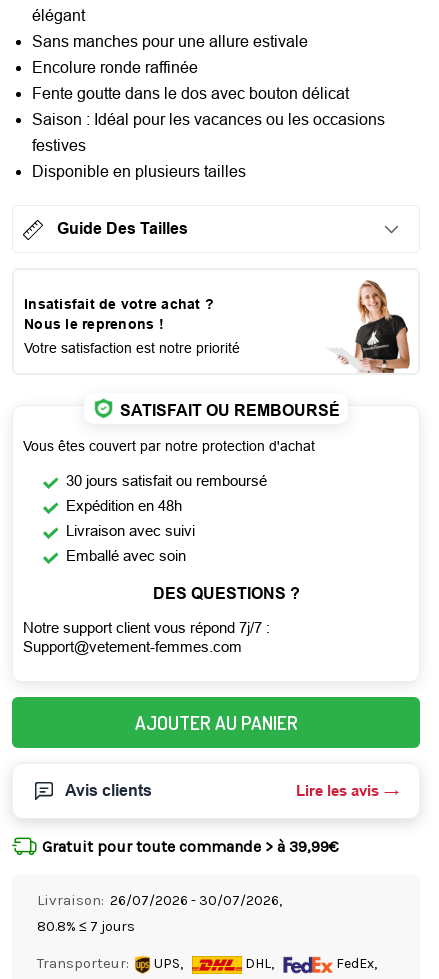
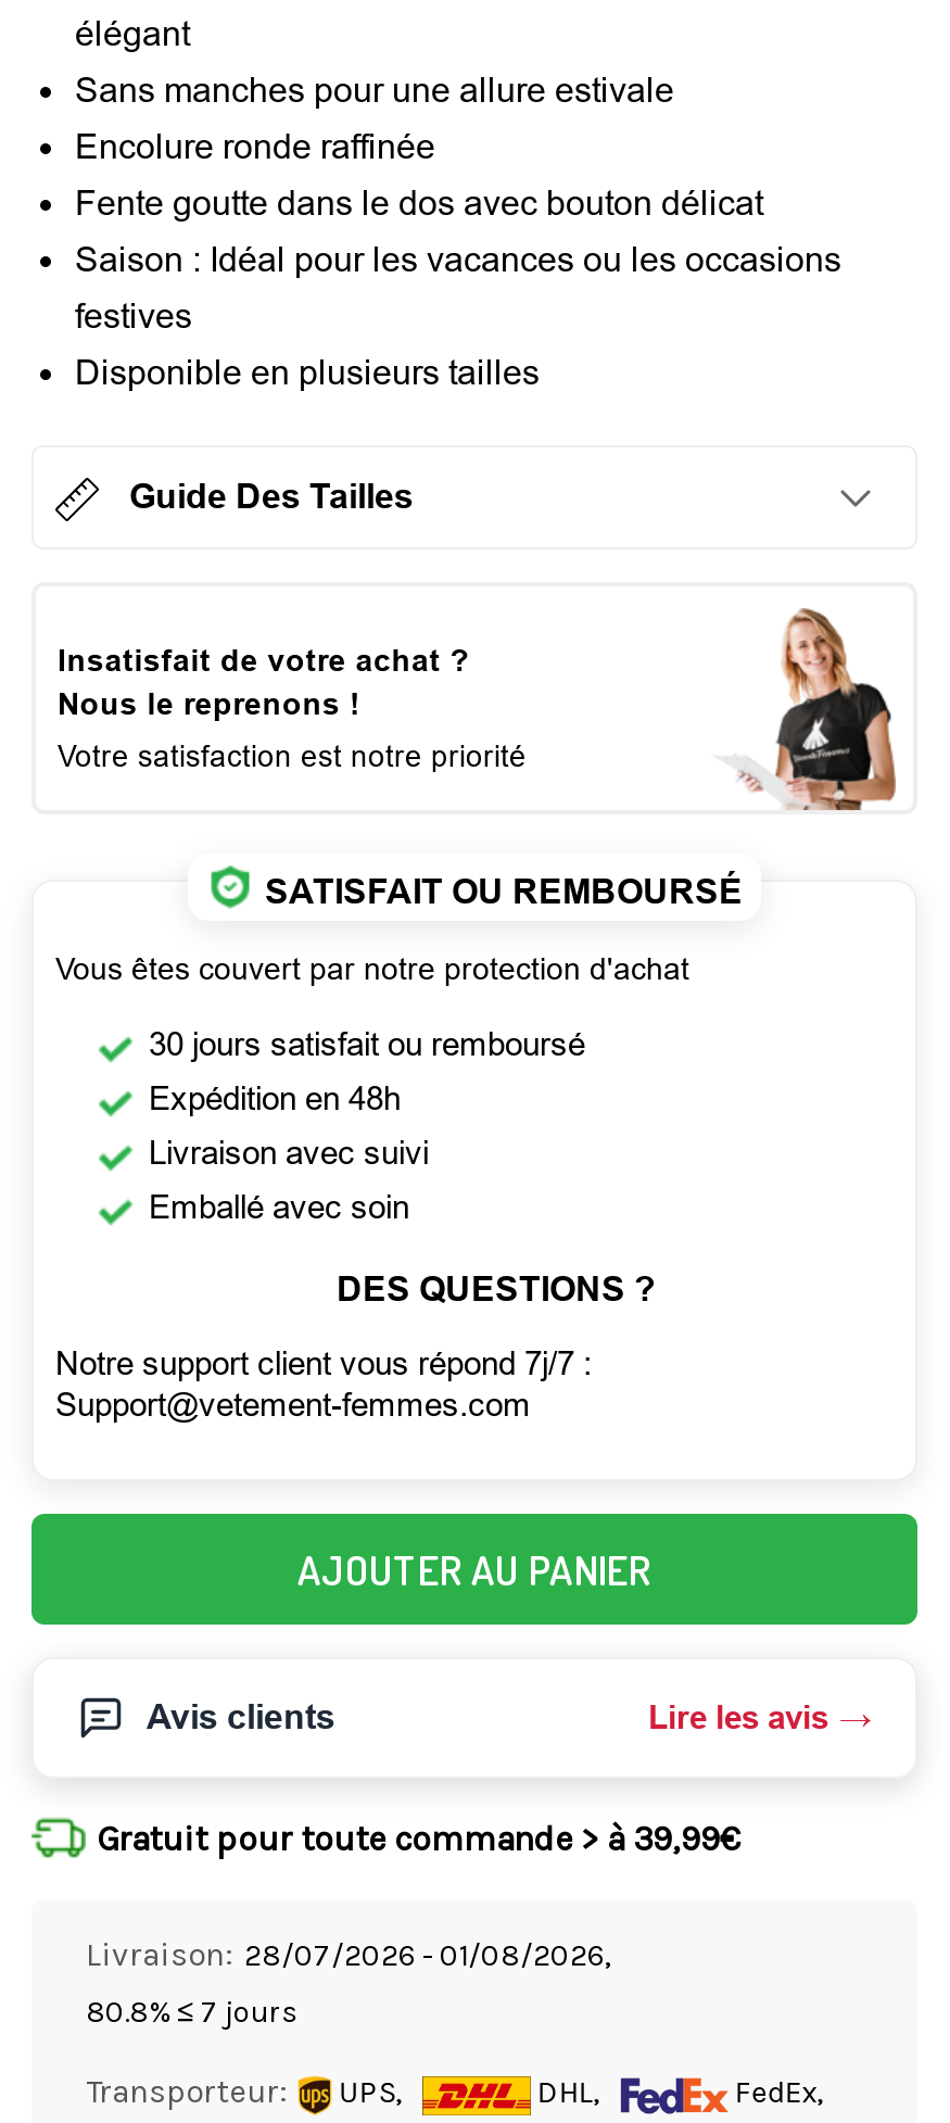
- Livraison: 26/07/2026 - 30/07/2026,
+ Livraison: 28/07/2026 - 01/08/2026,
